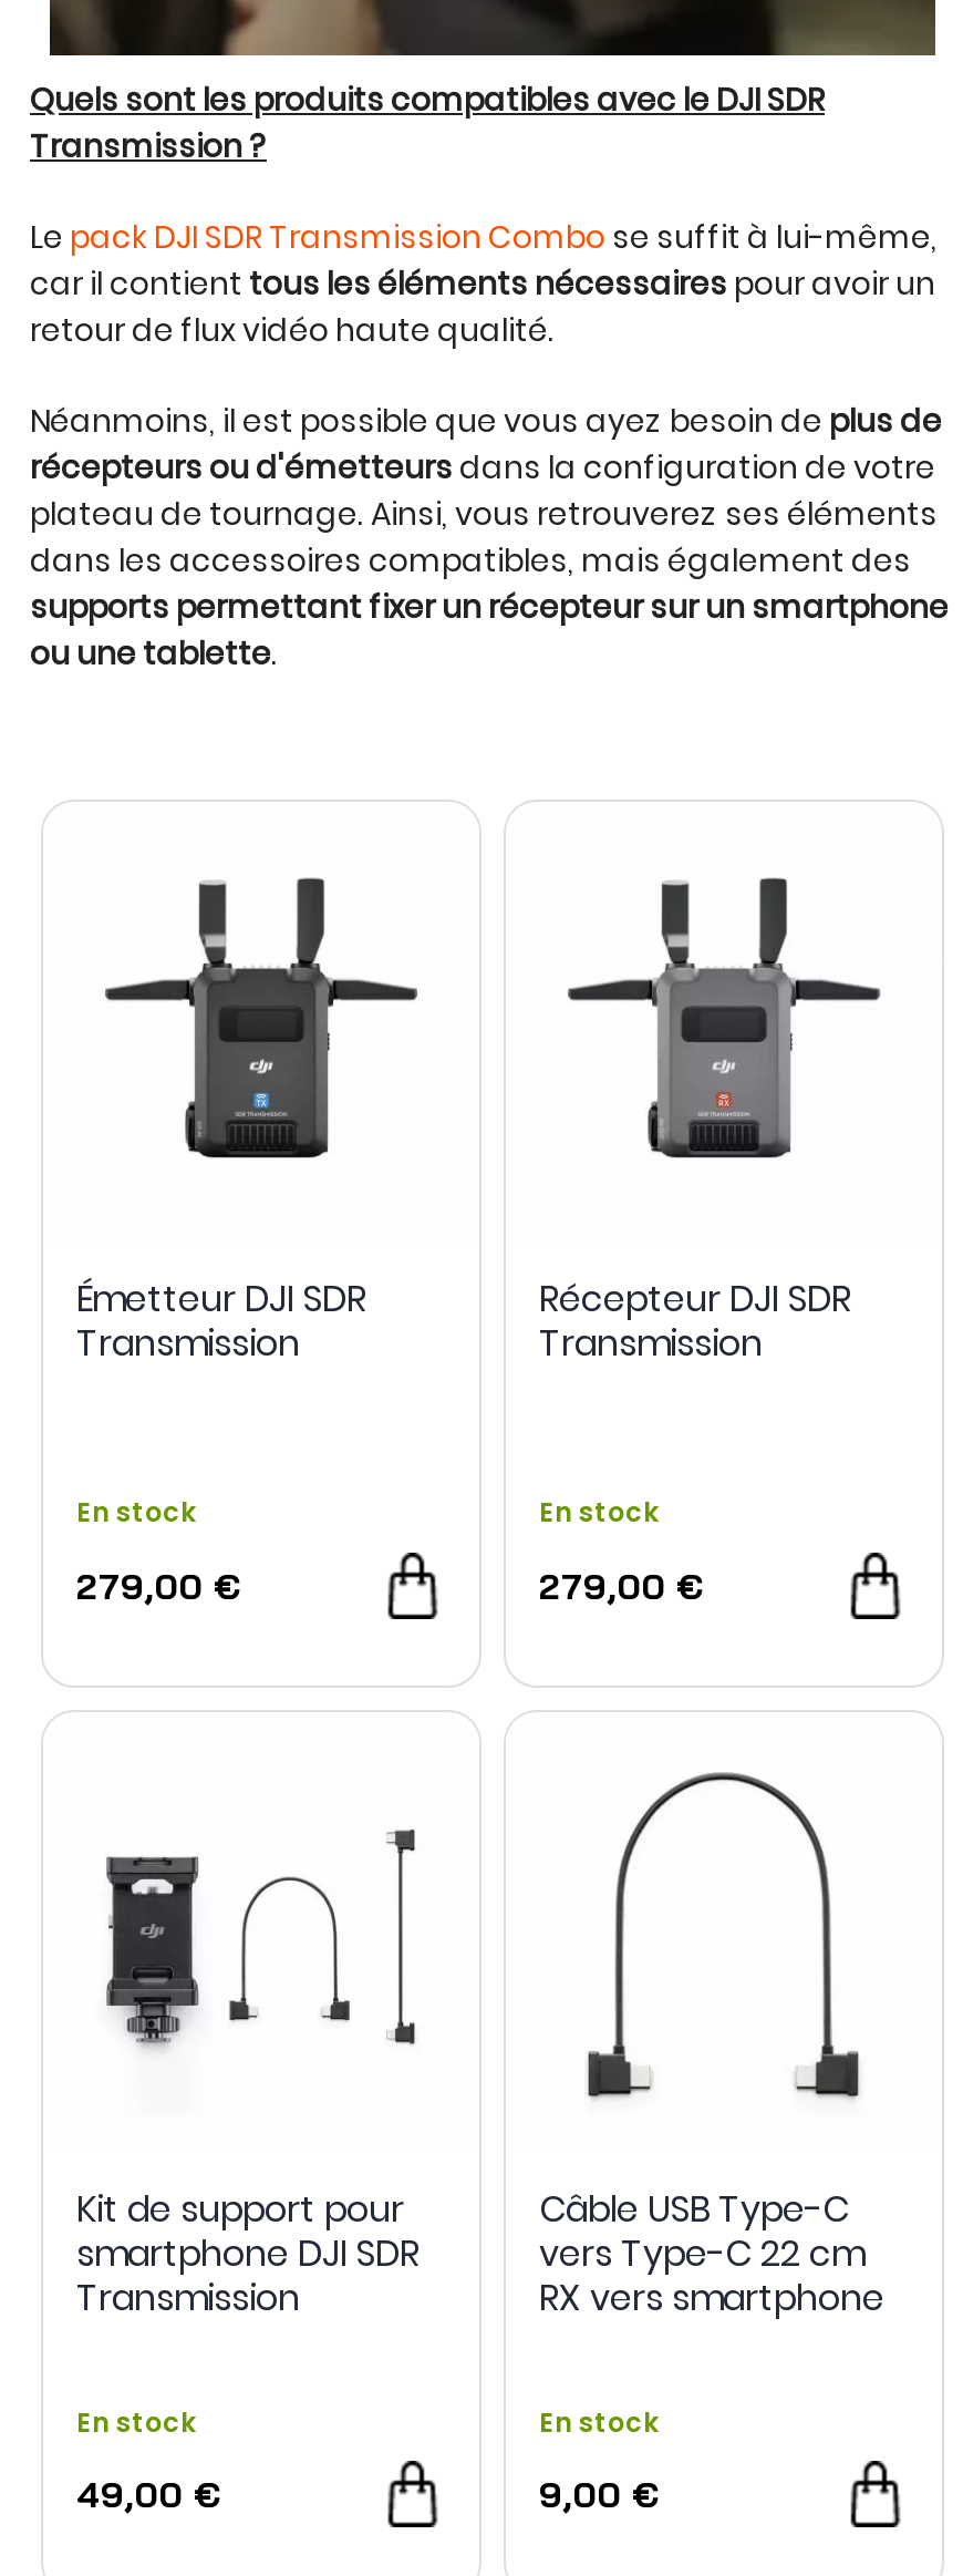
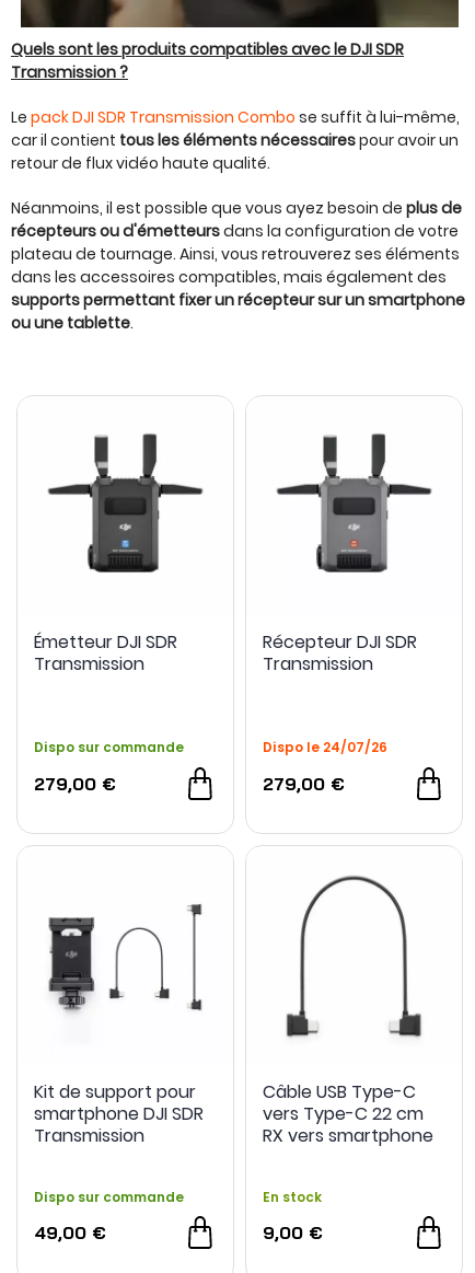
- En stock
+ Dispo sur commande

- En stock
+ Dispo le 24/07/26

- En stock
+ Dispo sur commande
